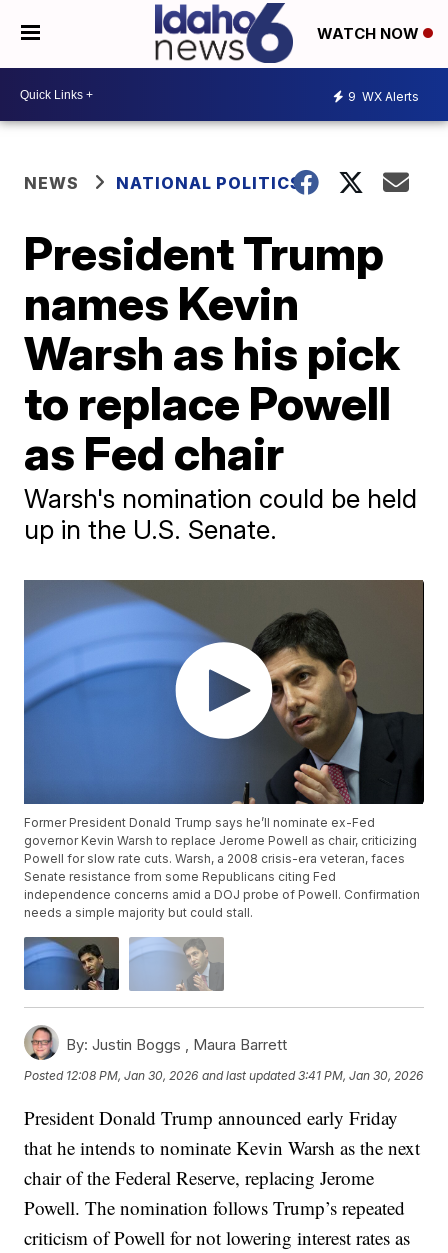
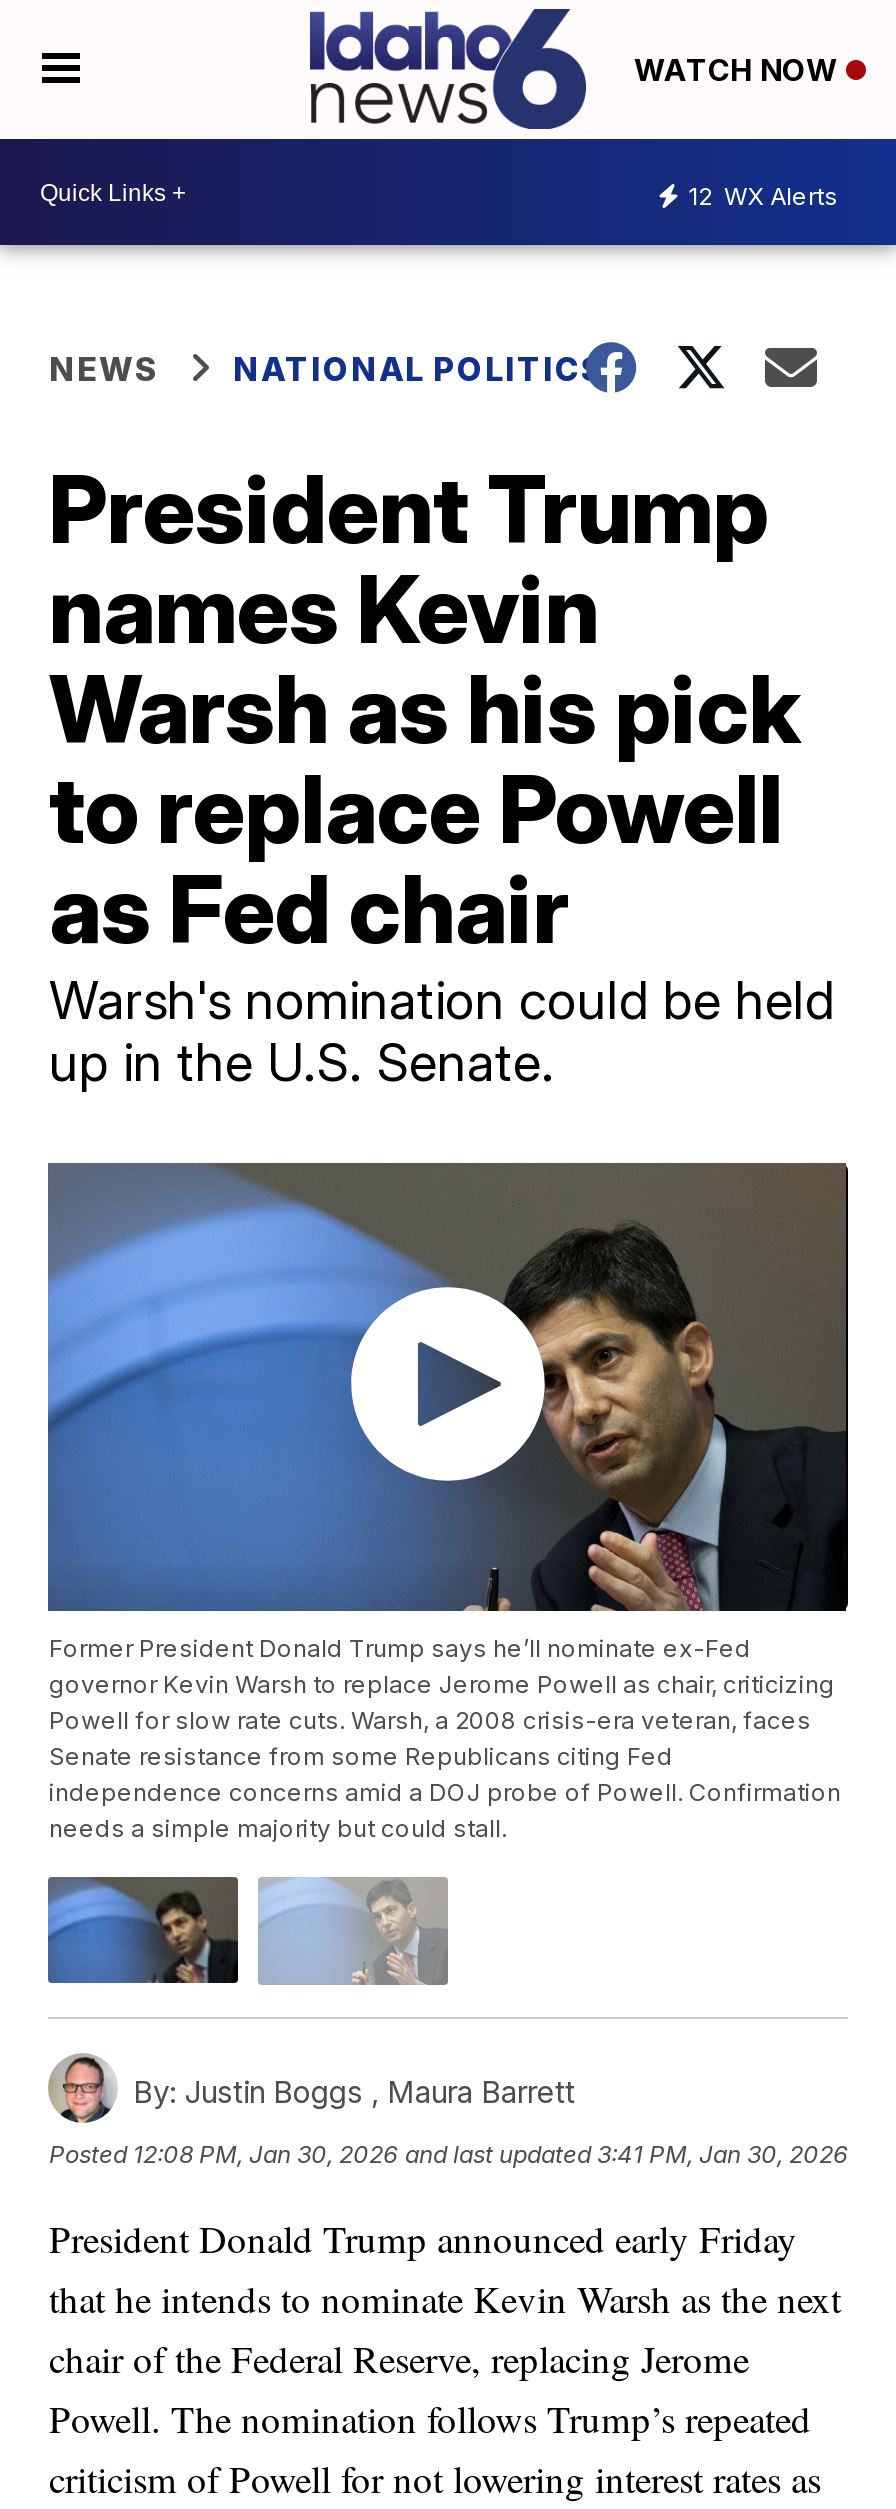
- 9 WX Alerts
+ 12 WX Alerts
